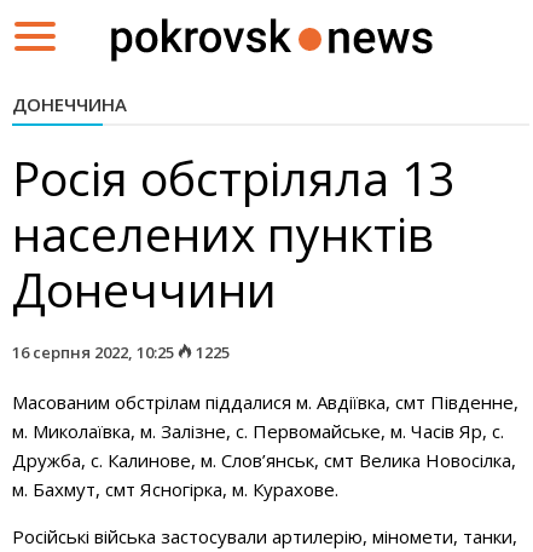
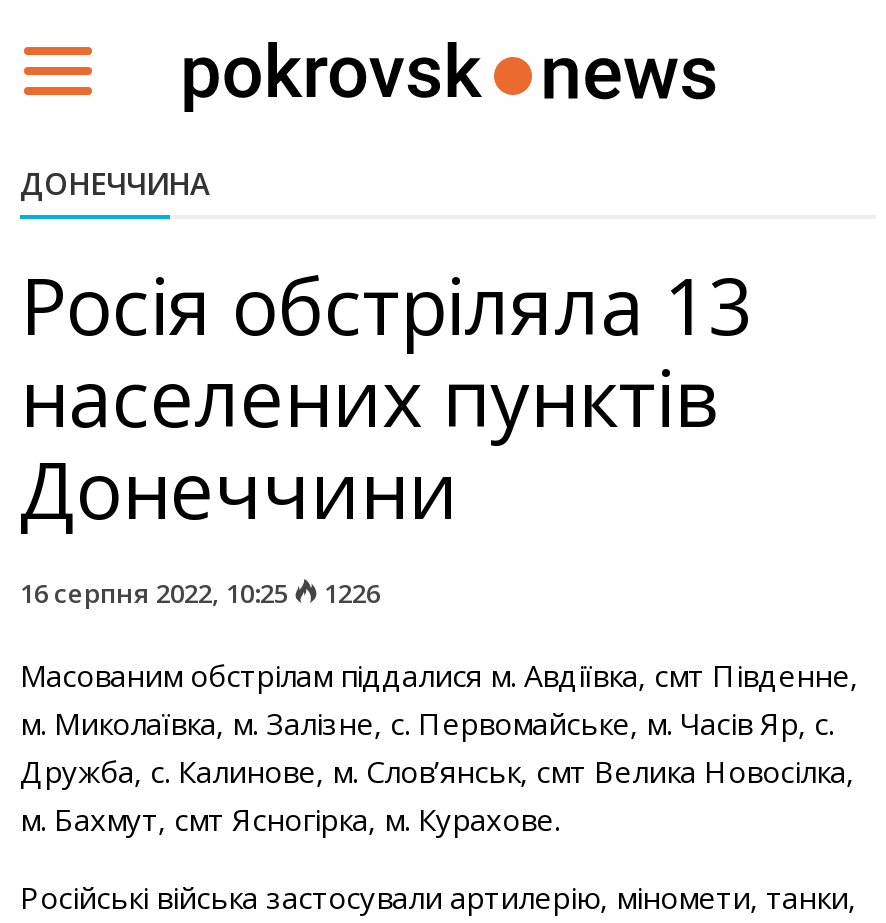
- 16 серпня 2022, 10:25 1225
+ 16 серпня 2022, 10:25 1226
